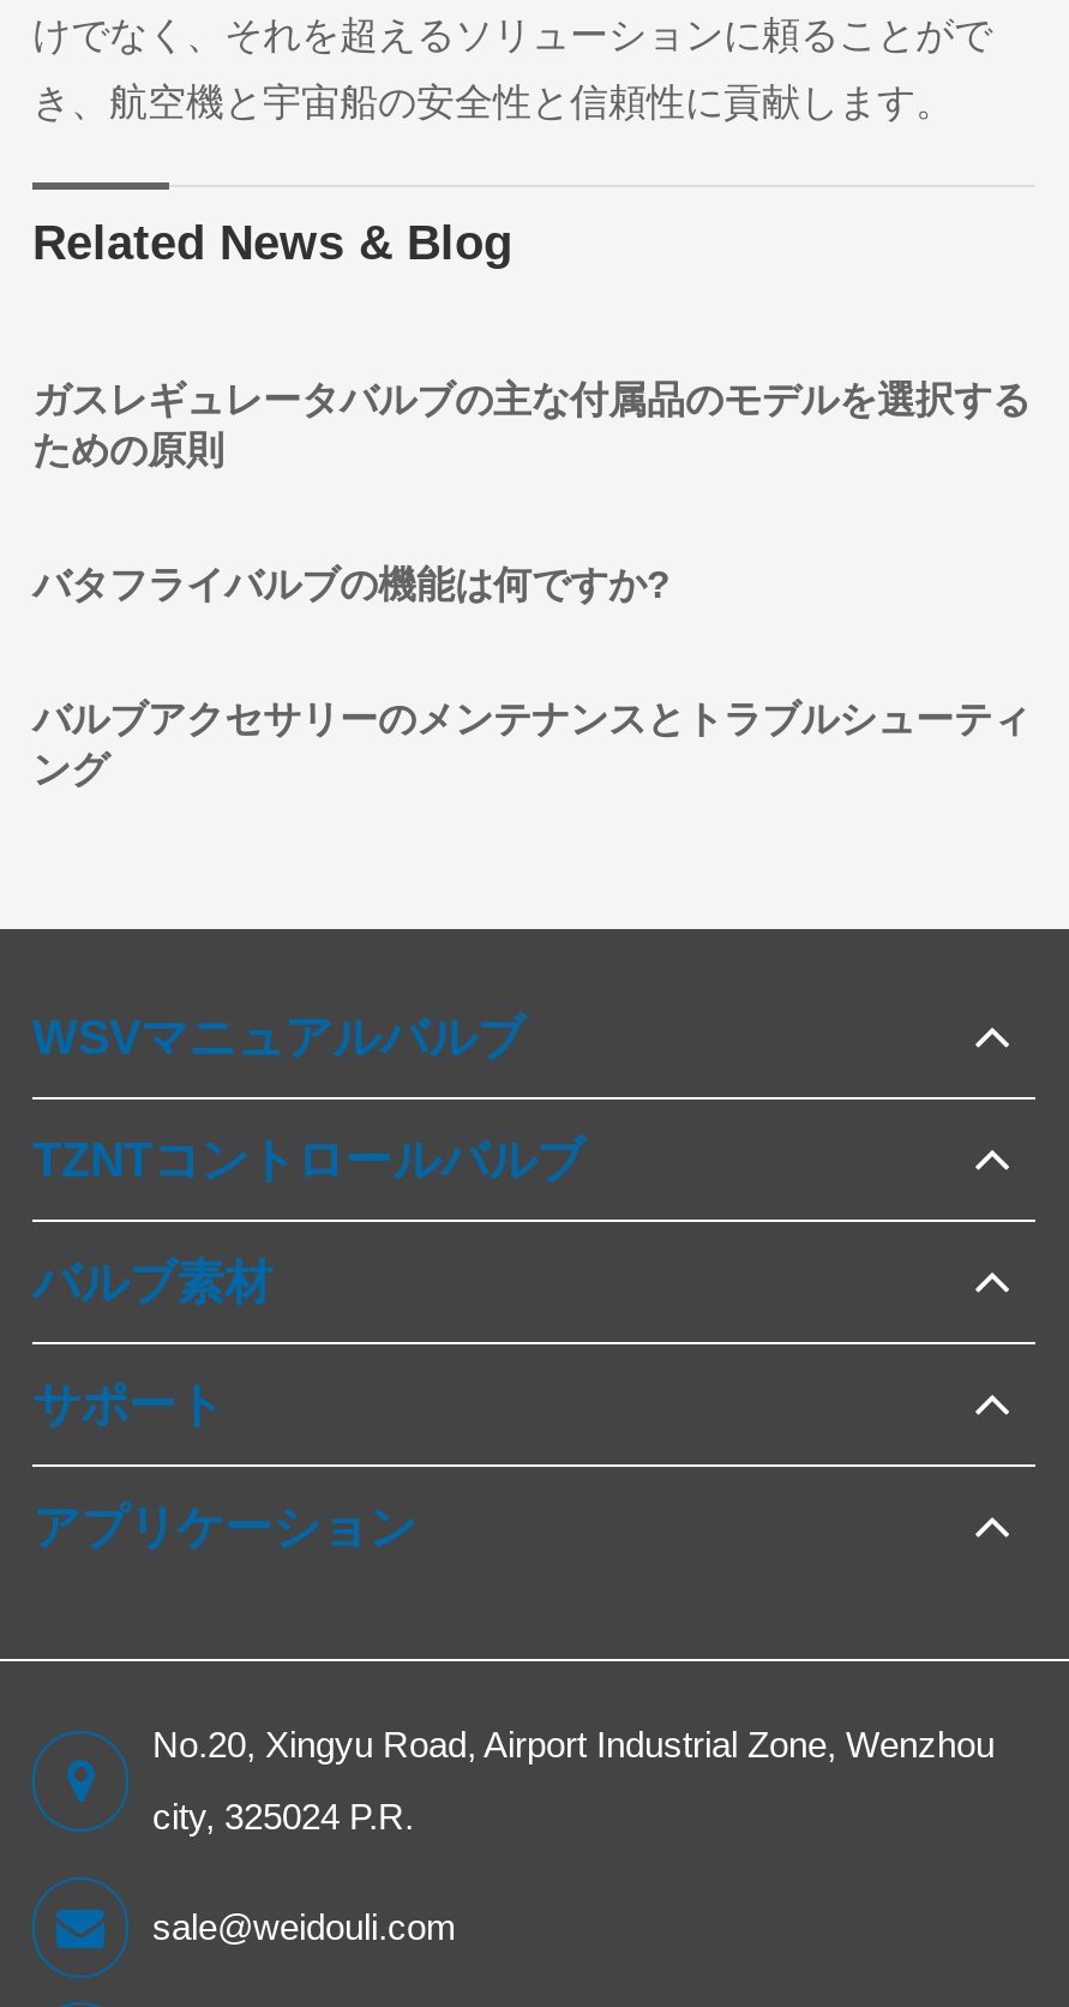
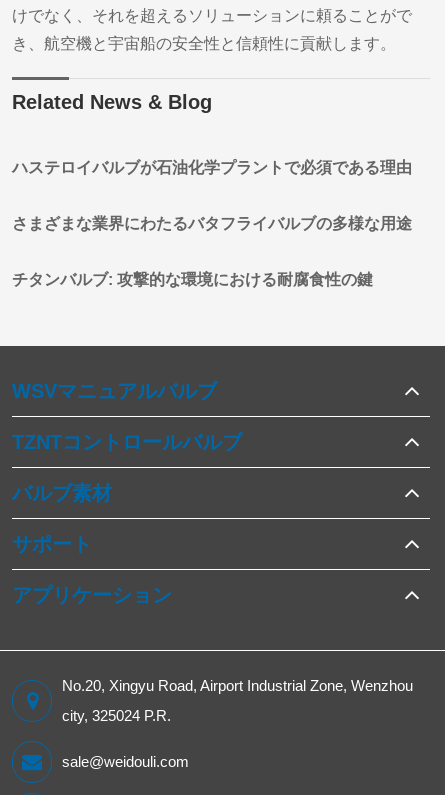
- ガスレギュレータバルブの主な付属品のモデルを選択する
- ための原則
+ ハステロイバルブが石油化学プラントで必須である理由

- バタフライバルブの機能は何ですか?
+ さまざまな業界にわたるバタフライバルブの多様な用途

- バルブアクセサリーのメンテナンスとトラブルシューティ
- ング
+ チタンバルブ: 攻撃的な環境における耐腐食性の鍵
